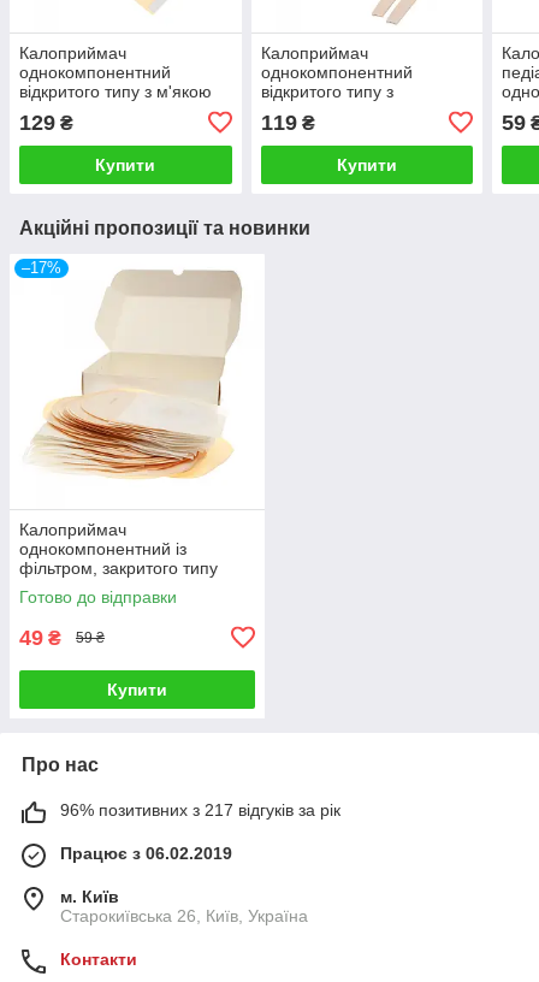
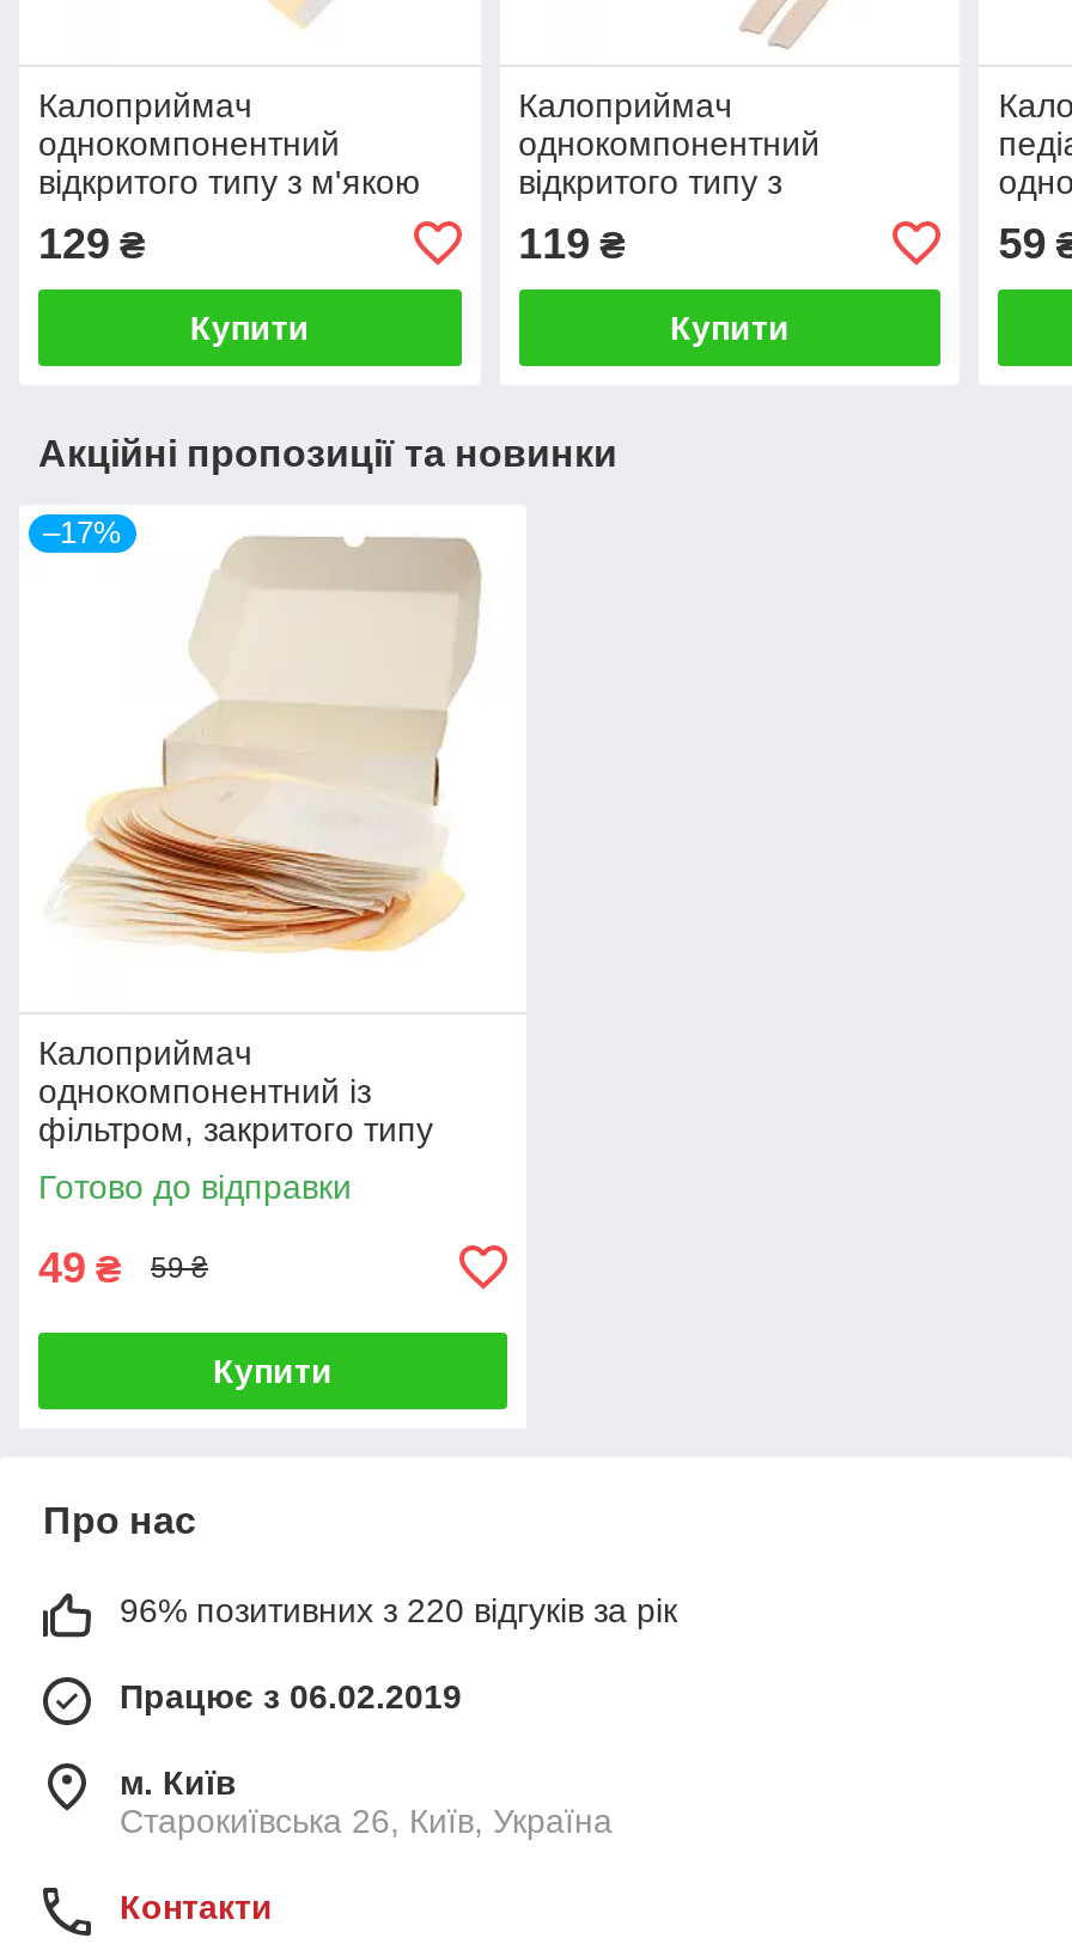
- 96% позитивних з 217 відгуків за рік
+ 96% позитивних з 220 відгуків за рік
